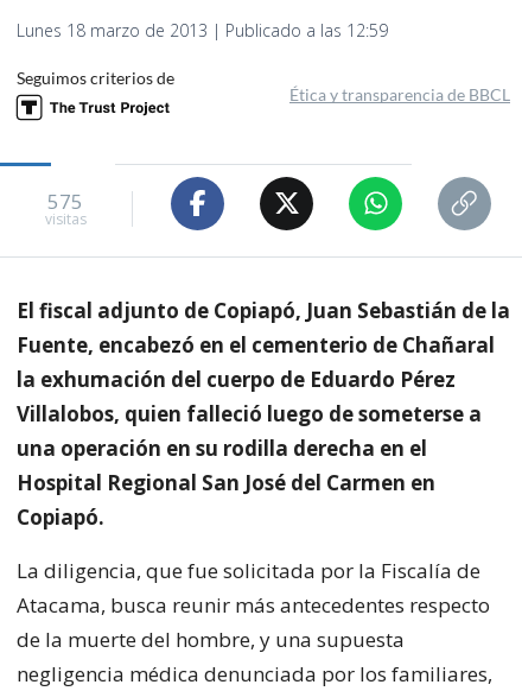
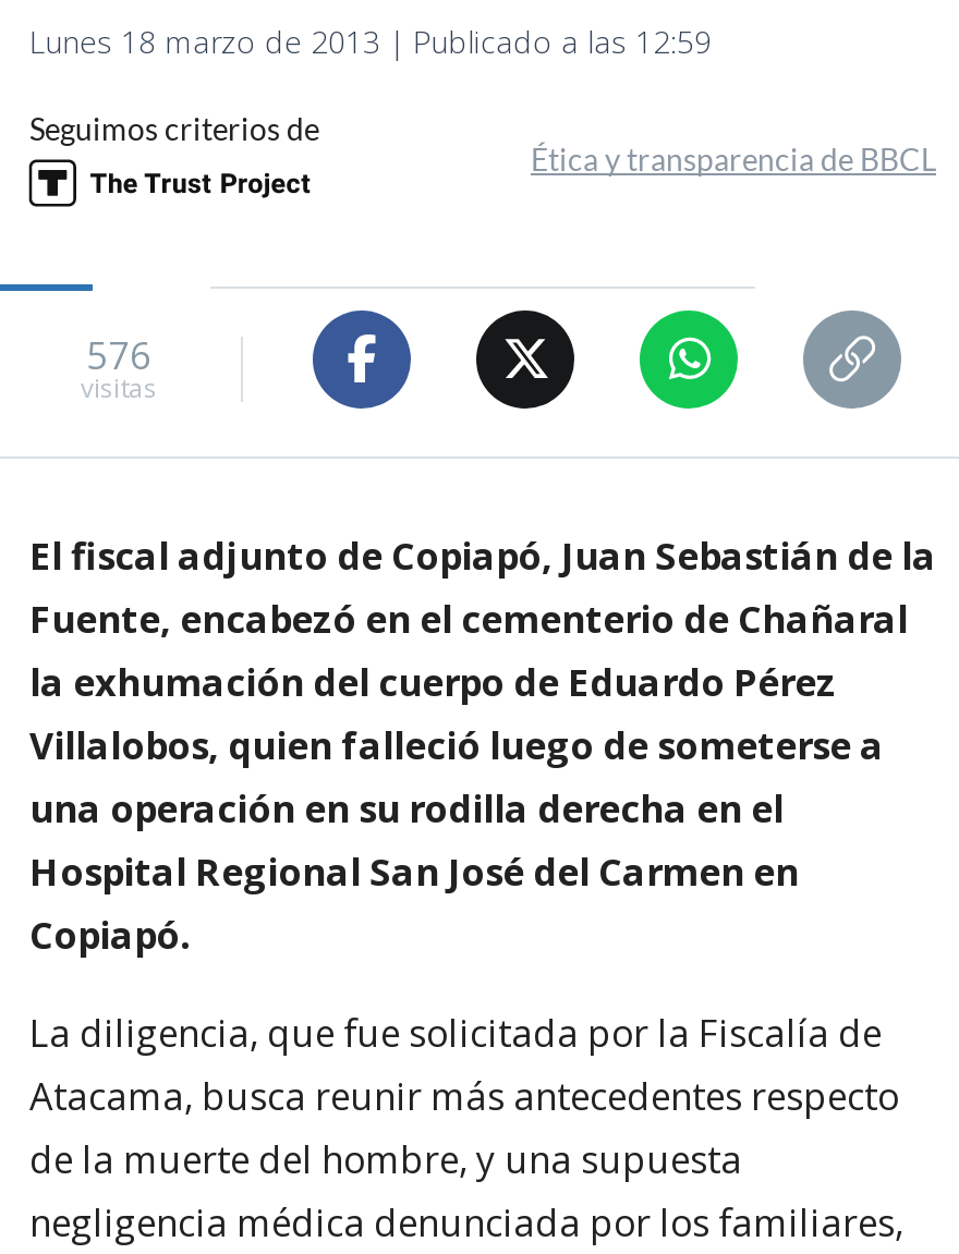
- 575
+ 576
